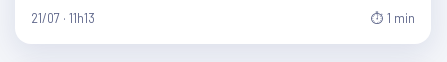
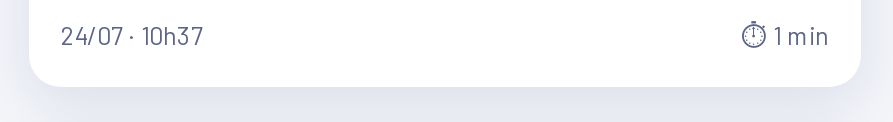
- 21/07 · 11h13
+ 24/07 · 10h37
